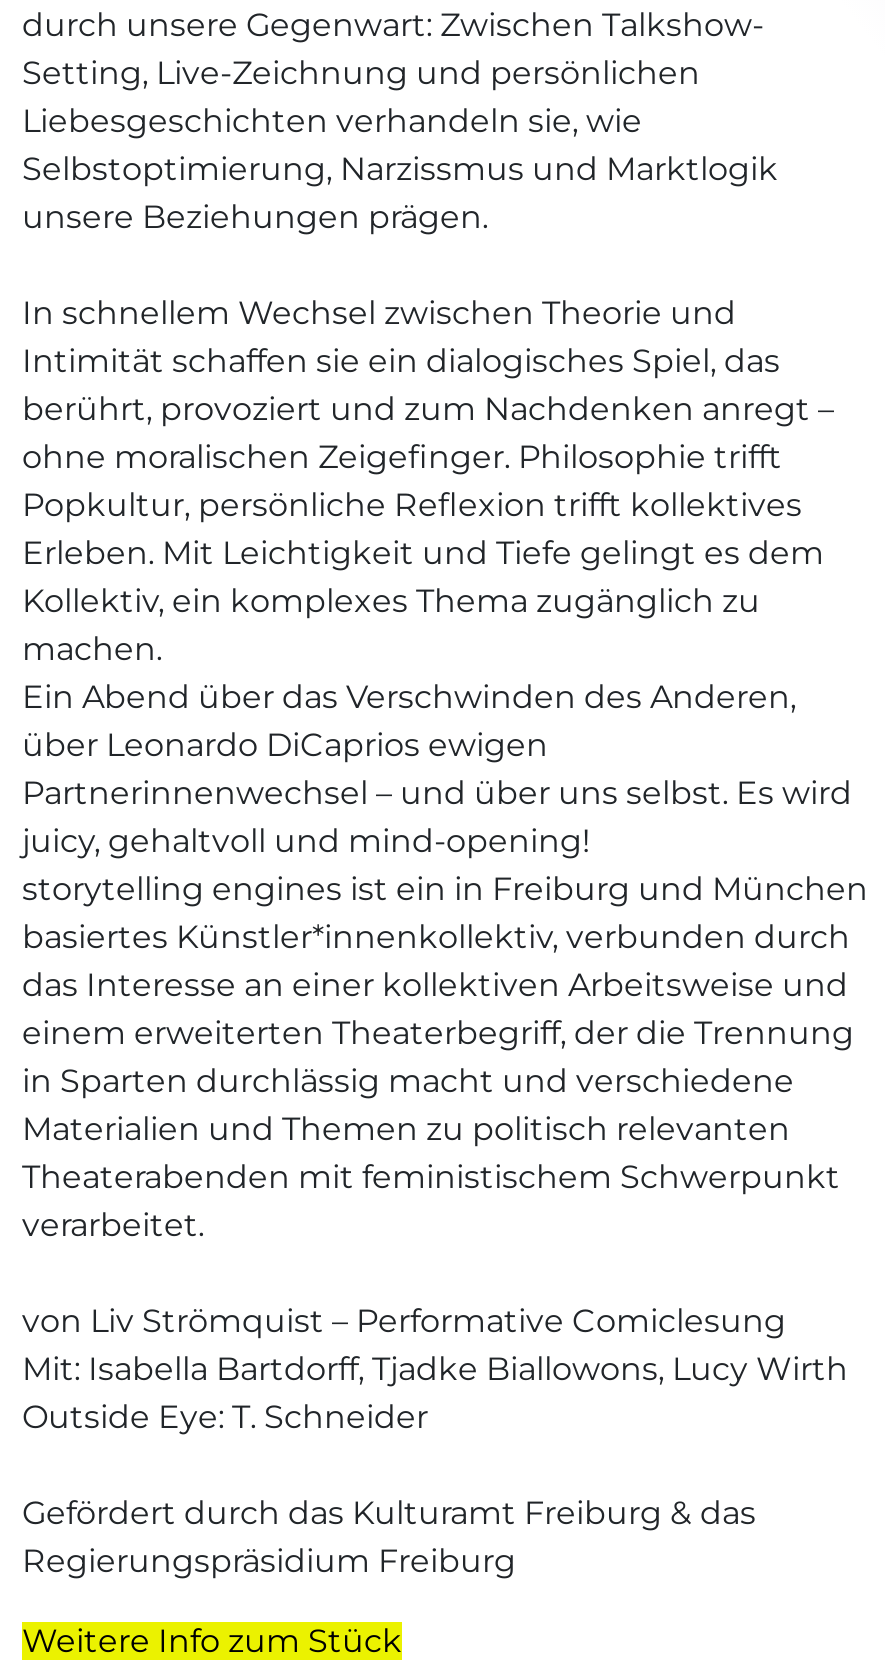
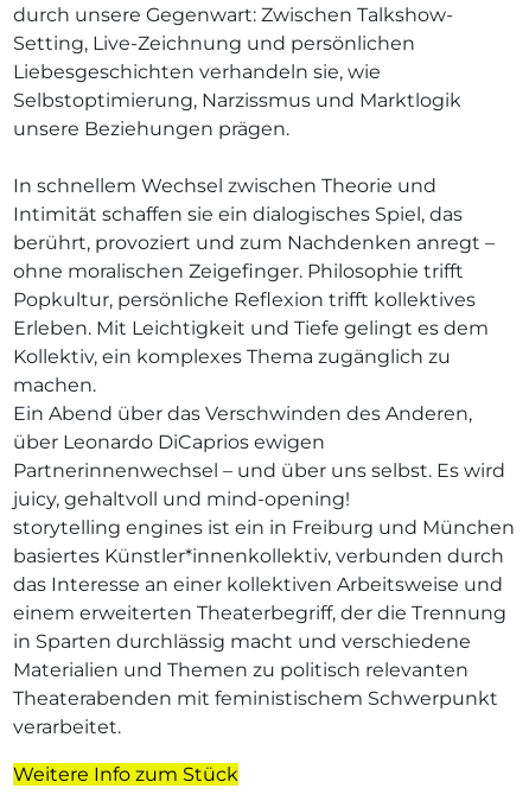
- von Liv Strömquist – Performative Comiclesung
- Mit: Isabella Bartdorff, Tjadke Biallowons, Lucy Wirth
- Outside Eye: T. Schneider
- Gefördert durch das Kulturamt Freiburg & das
- Regierungspräsidium Freiburg
